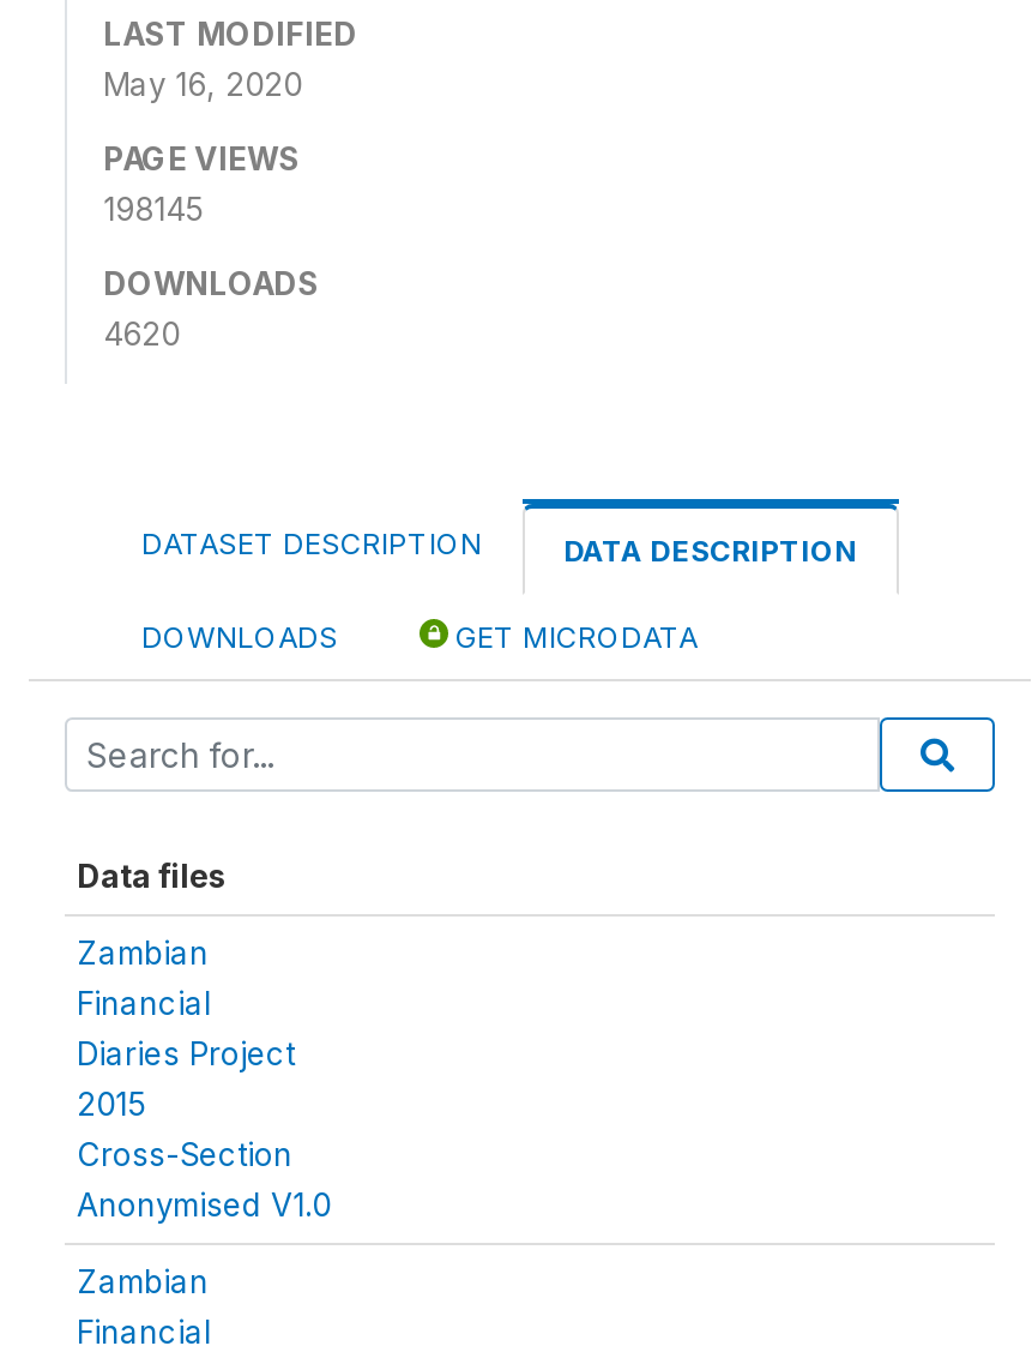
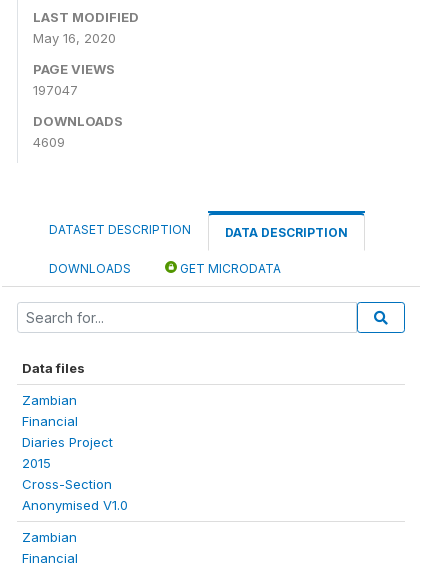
- 198145
+ 197047

- 4620
+ 4609
